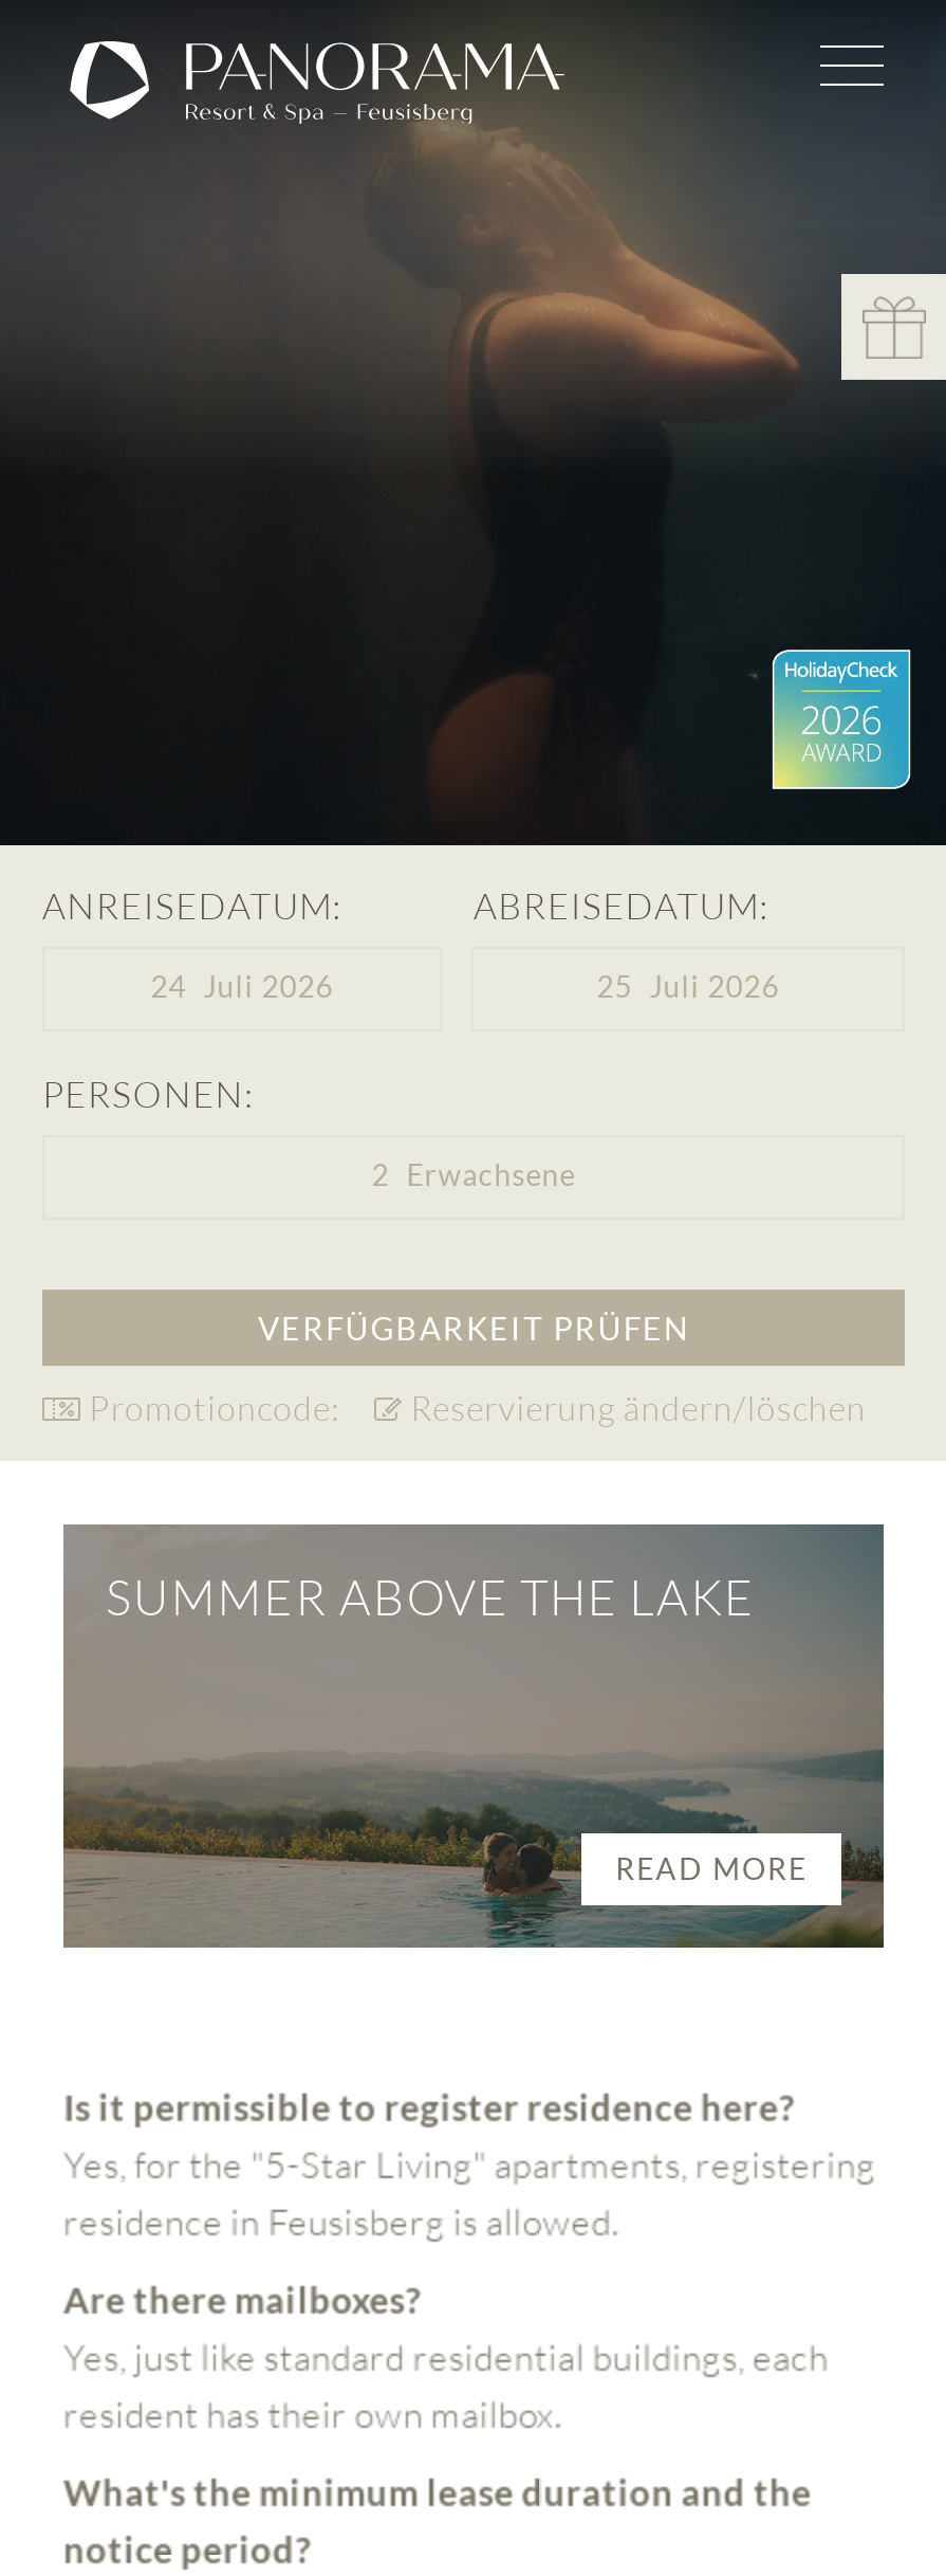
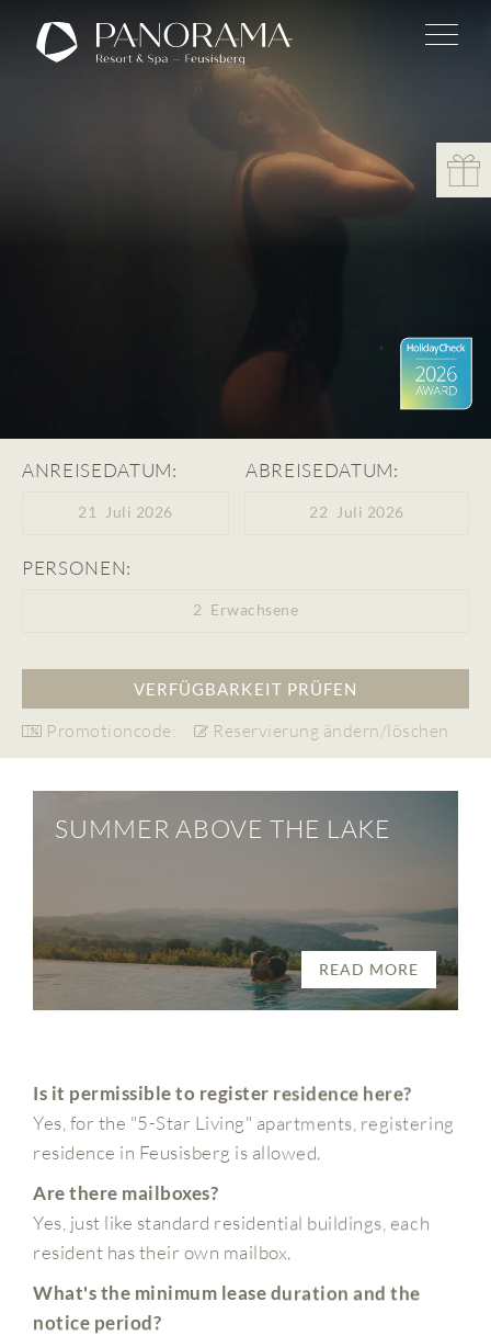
- 24 Juli 2026
+ 21 Juli 2026

- 25 Juli 2026
+ 22 Juli 2026
